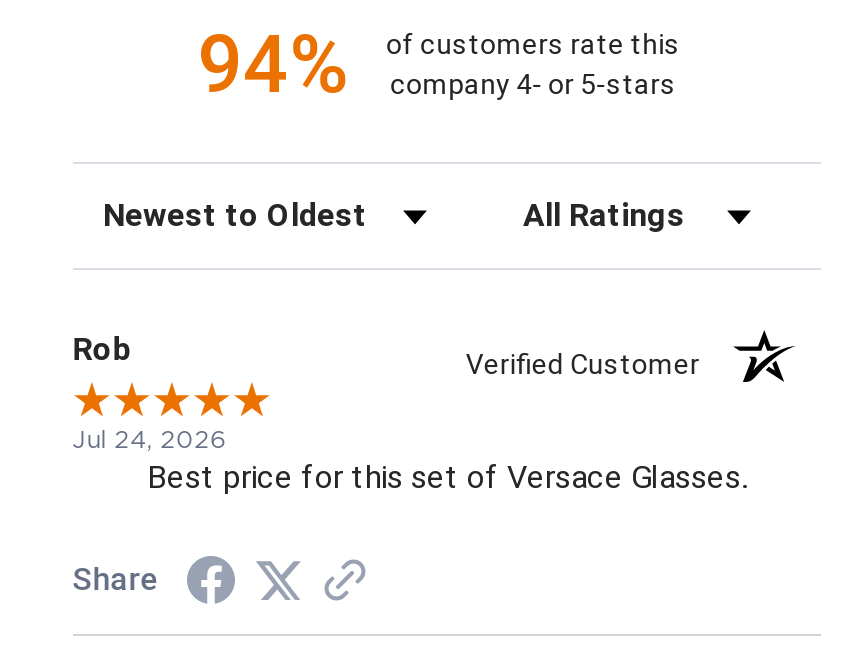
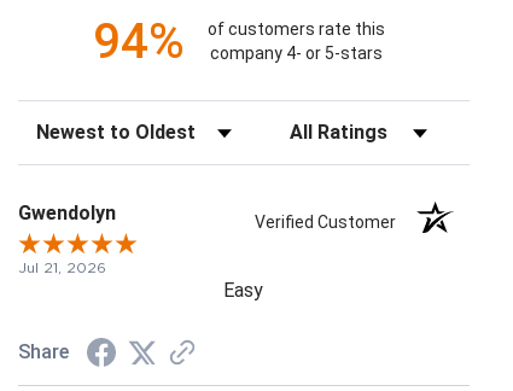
- Rob
+ Gwendolyn

- Jul 24, 2026
- Best price for this set of Versace Glasses.
+ Jul 21, 2026
+ Easy
